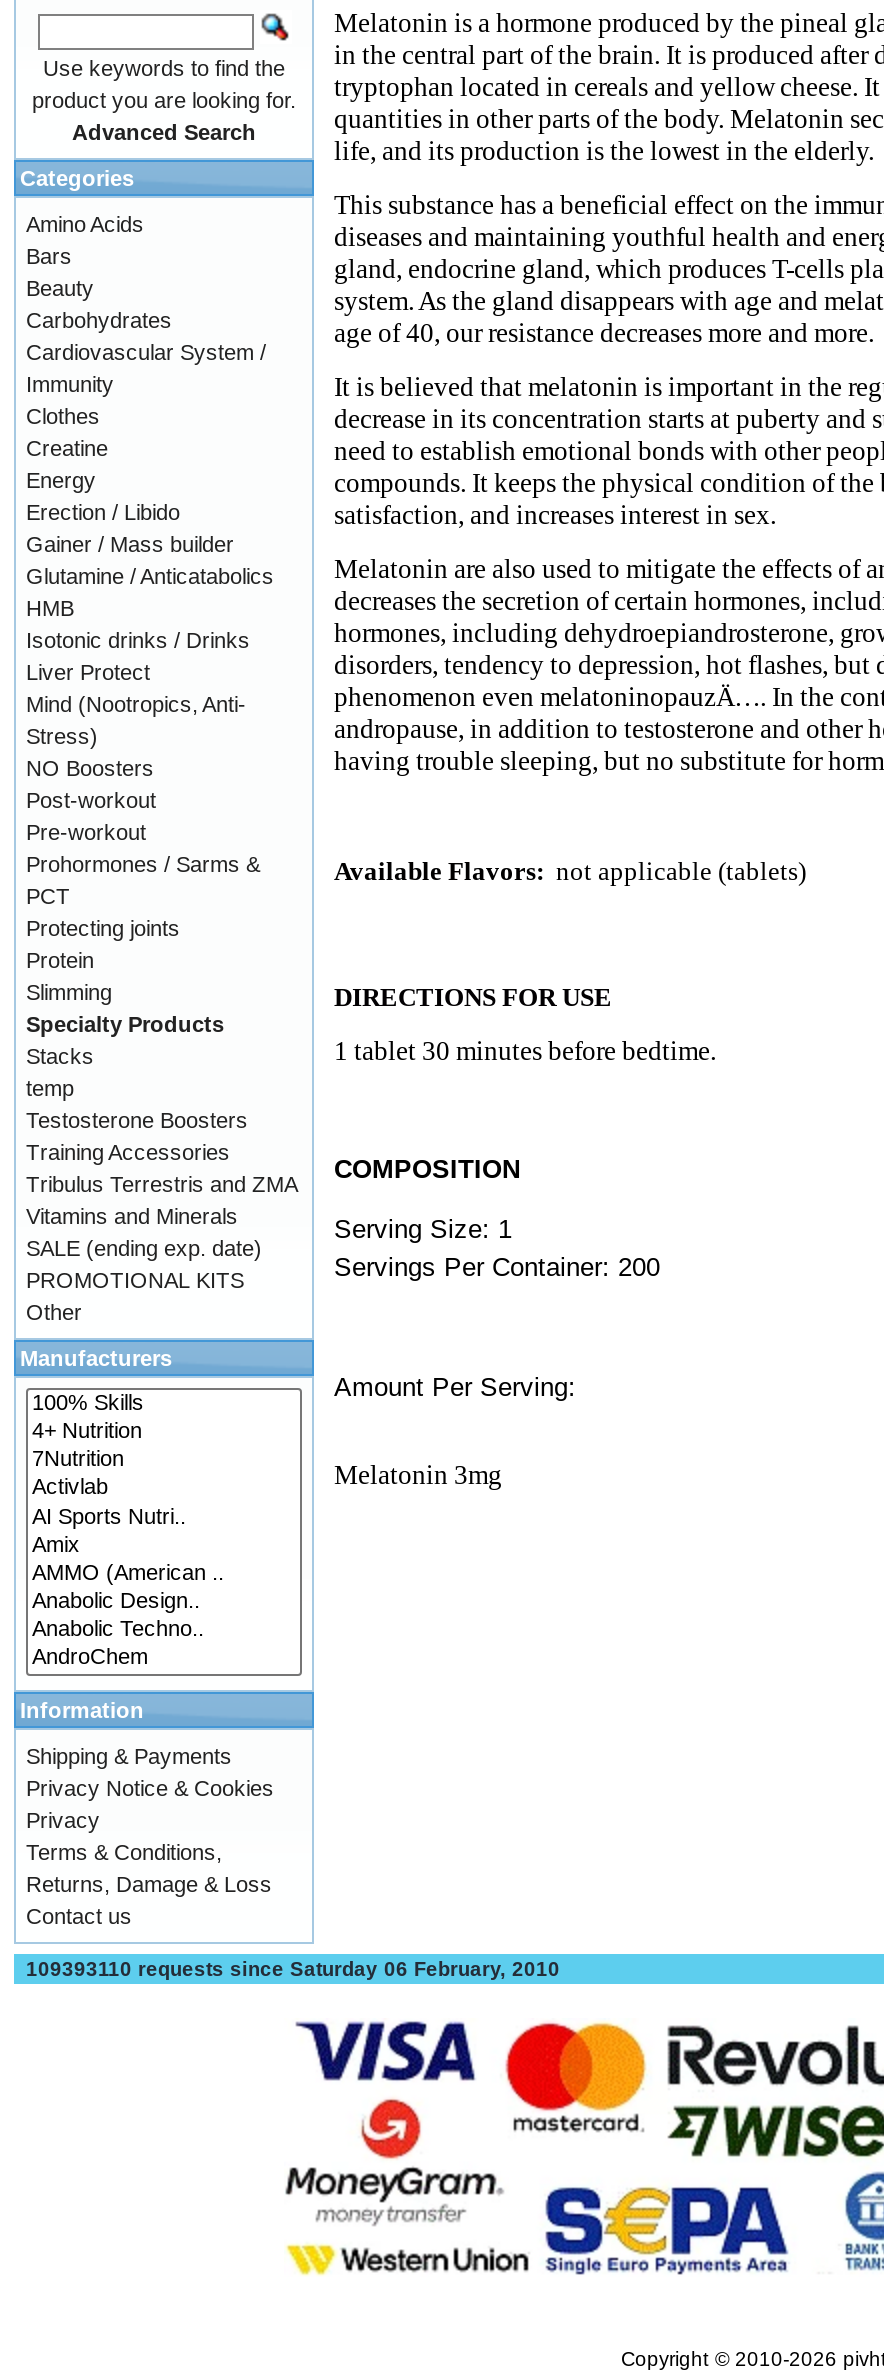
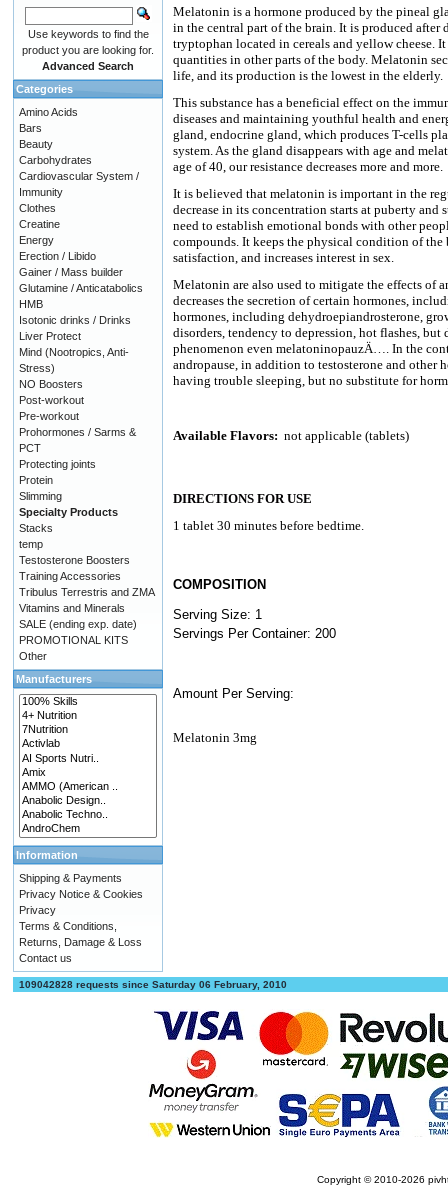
- 109393110 requests since Saturday 06 February, 2010
+ 109042828 requests since Saturday 06 February, 2010
